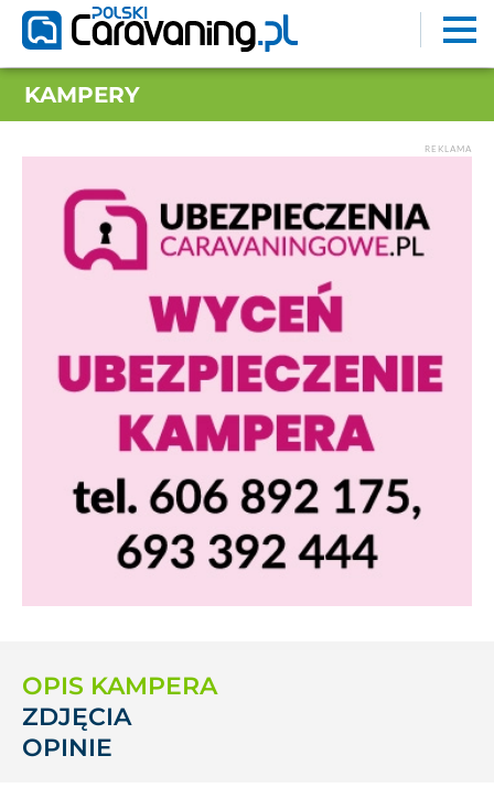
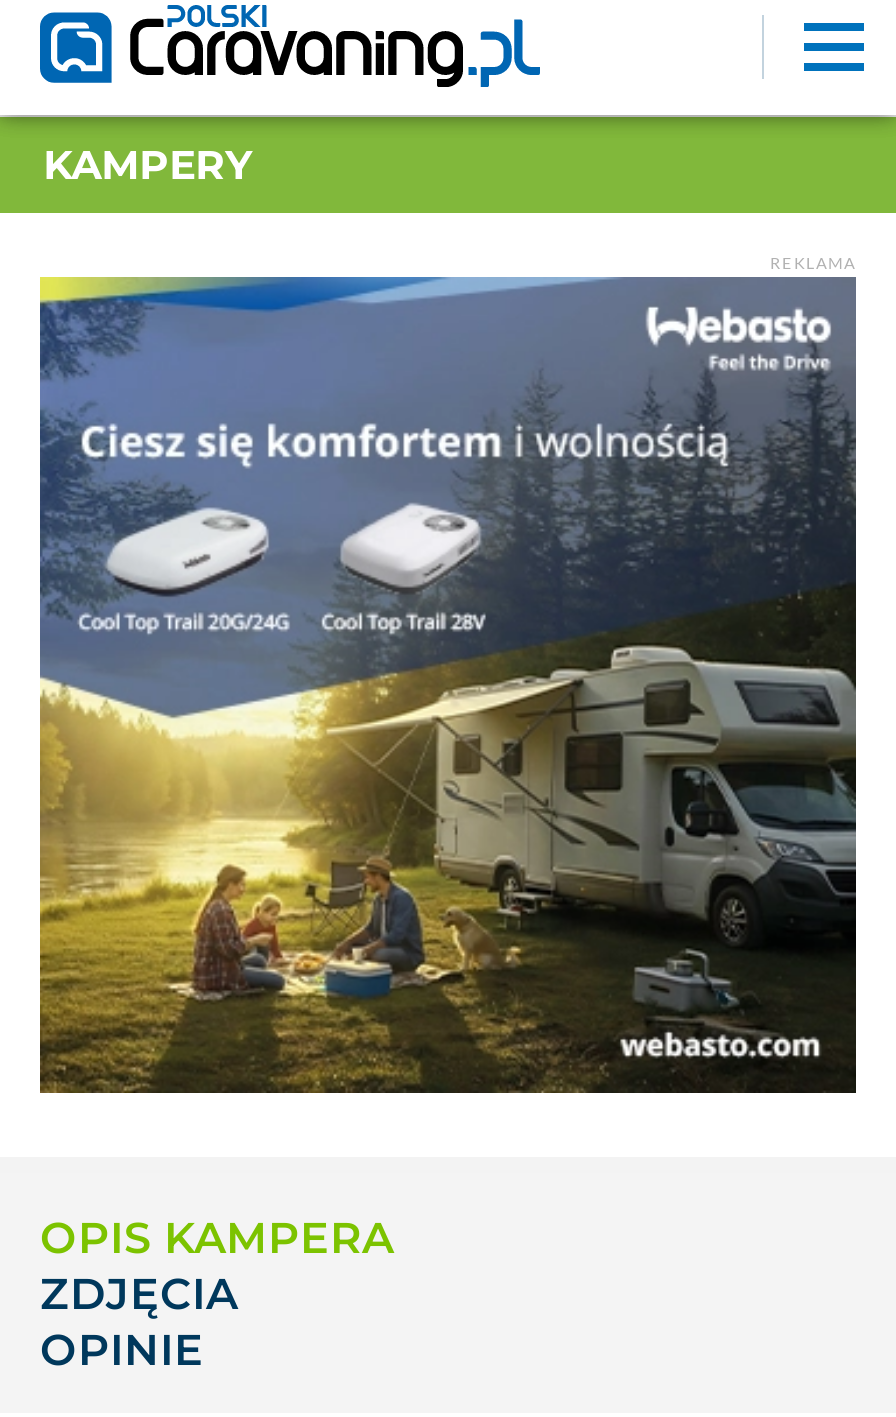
- [image]
+ [image]
